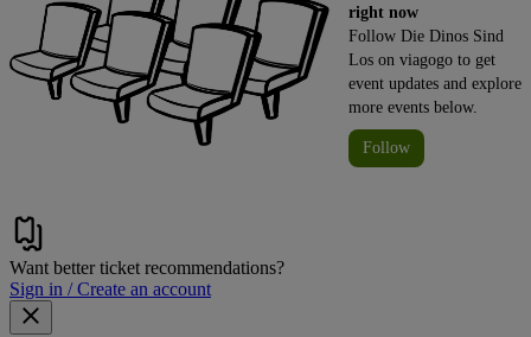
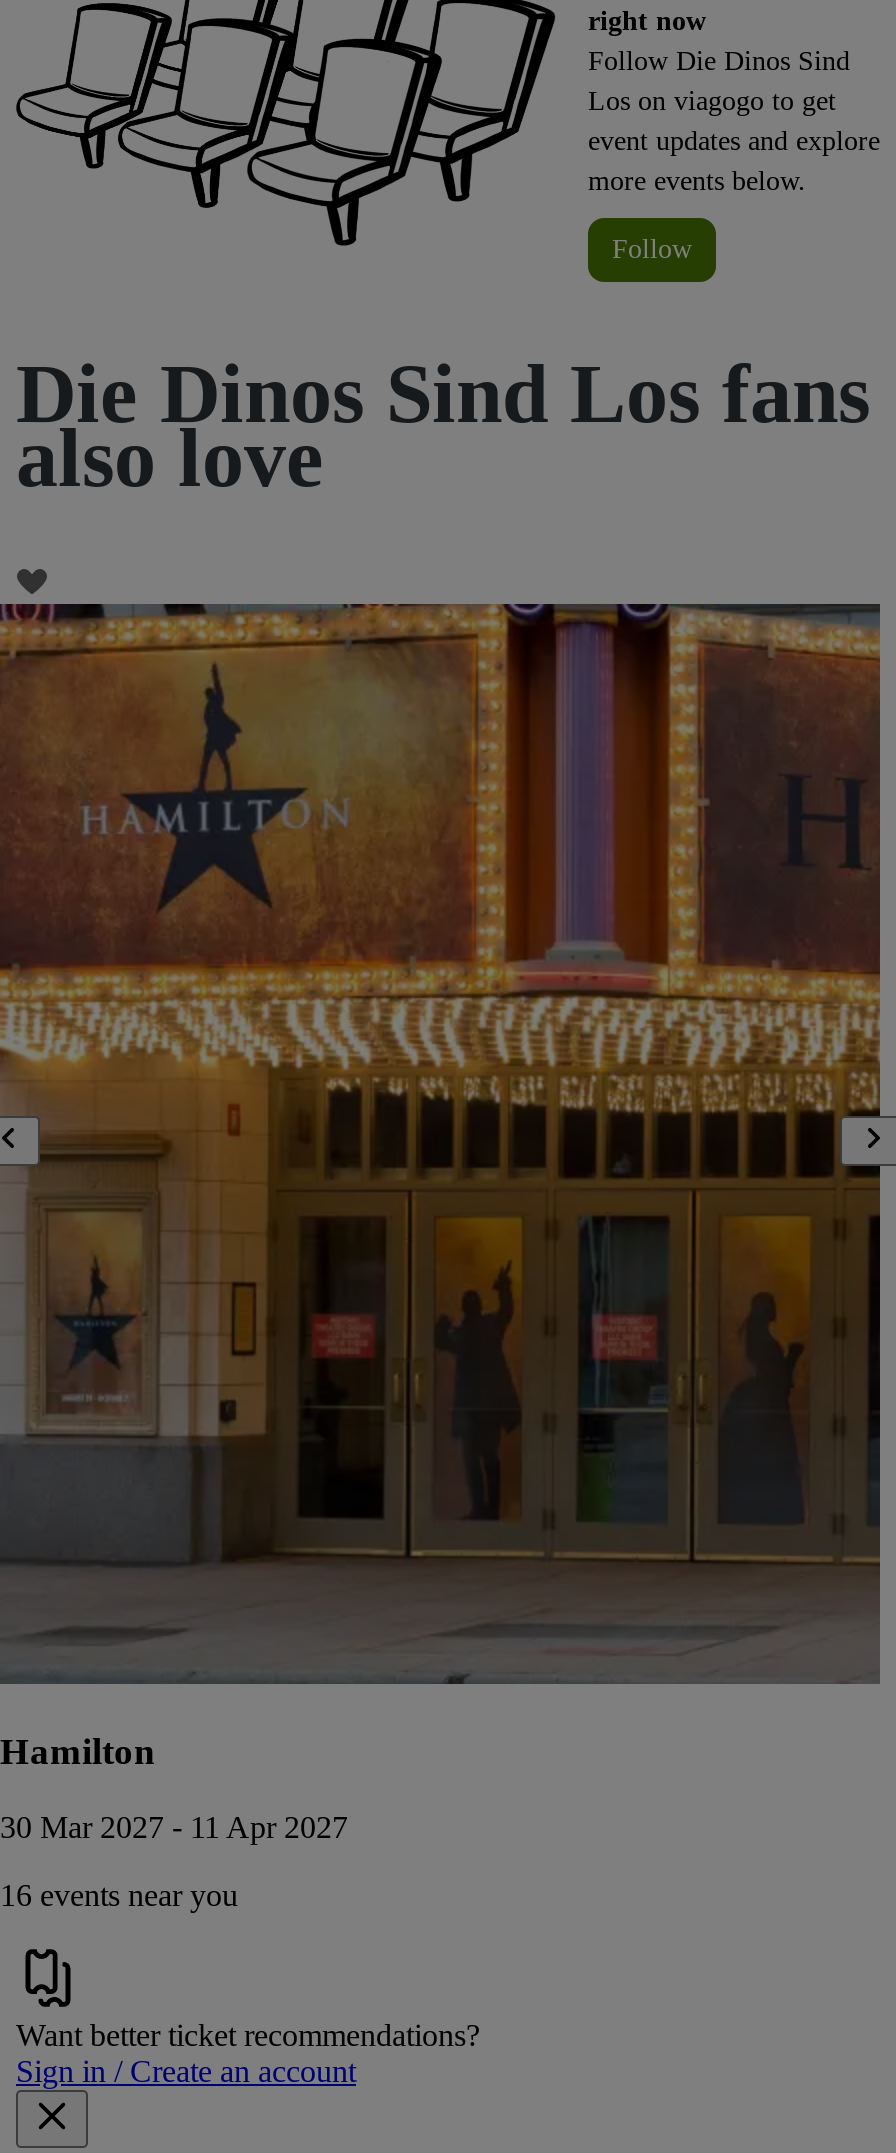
+ [image]
+ Hamilton
+ 30 Mar 2027 - 11 Apr 2027
+ 16 events near you

+ Die Dinos Sind Los fans
+ also love
